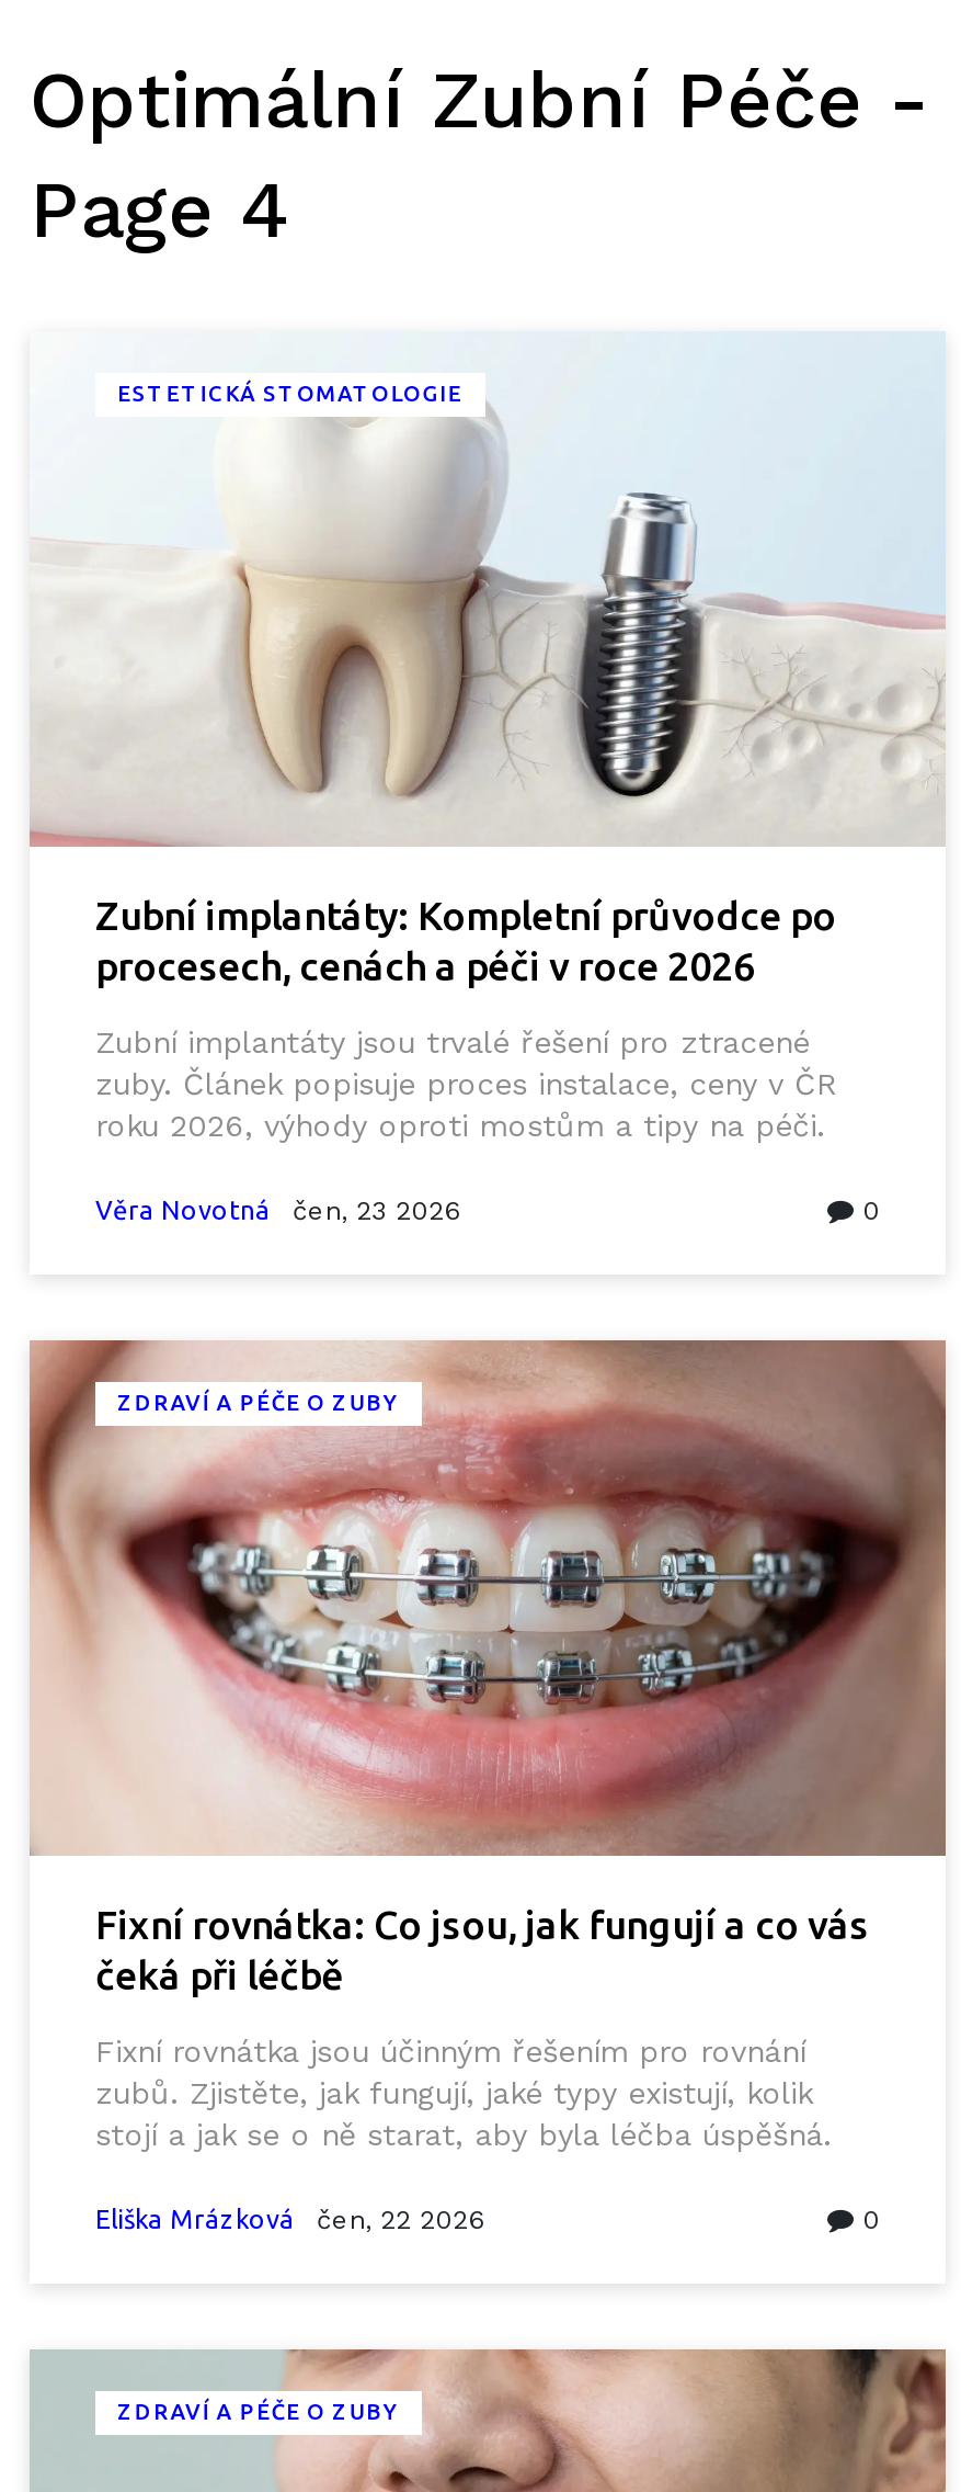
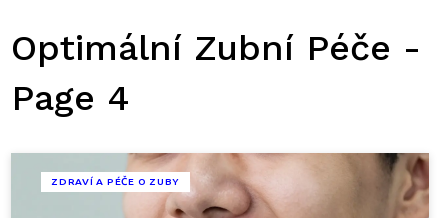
- [image]
- ESTETICKÁ STOMATOLOGIE

- Zubní implantáty: Kompletní průvodce po
- procesech, cenách a péči v roce 2026
- Zubní implantáty jsou trvalé řešení pro ztracené
- zuby. Článek popisuje proces instalace, ceny v ČR
- roku 2026, výhody oproti mostům a tipy na péči.
- Věra Novotná
- čen, 23 2026
- 0

- [image]
- ZDRAVÍ A PÉČE O ZUBY

- Fixní rovnátka: Co jsou, jak fungují a co vás
- čeká při léčbě
- Fixní rovnátka jsou účinným řešením pro rovnání
- zubů. Zjistěte, jak fungují, jaké typy existují, kolik
- stojí a jak se o ně starat, aby byla léčba úspěšná.
- Eliška Mrázková
- čen, 22 2026
- 0
